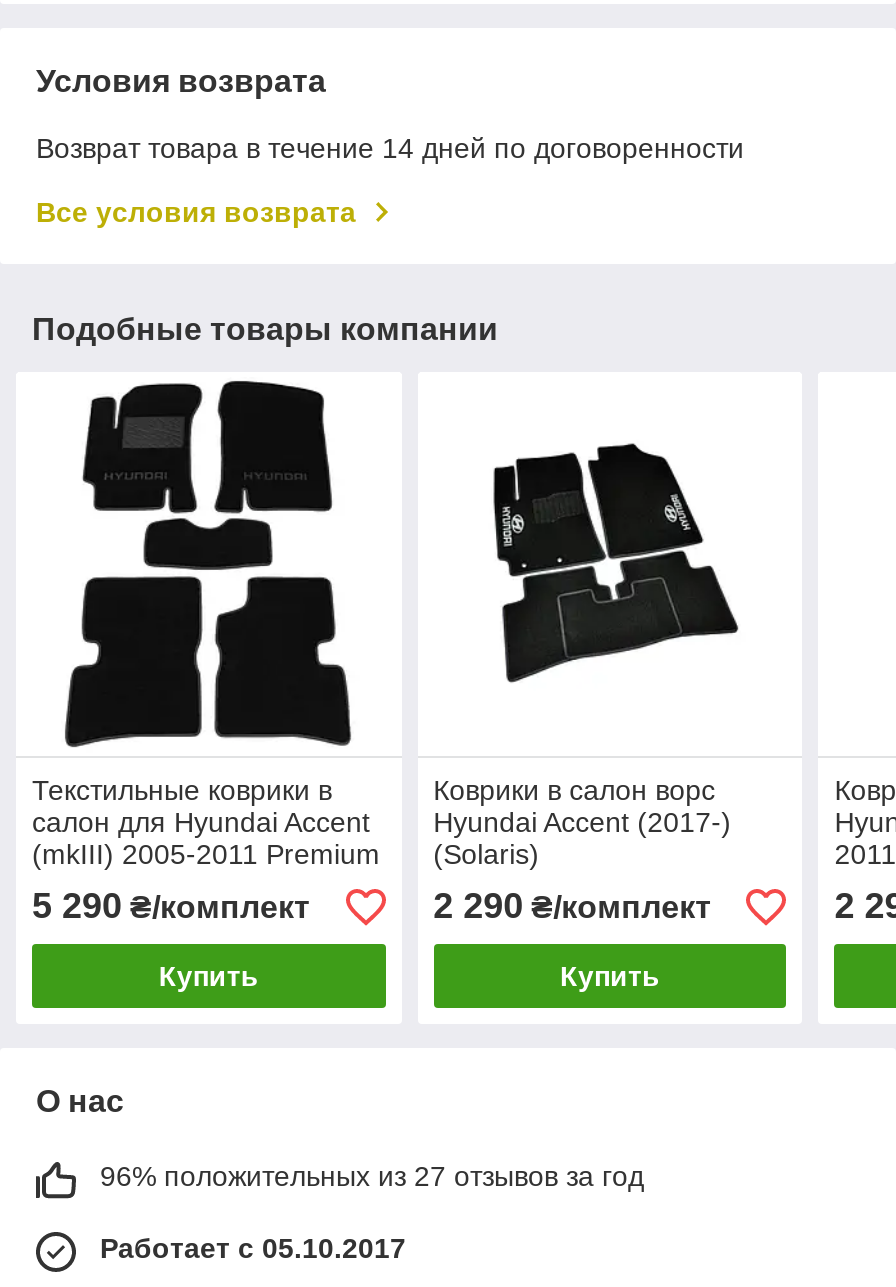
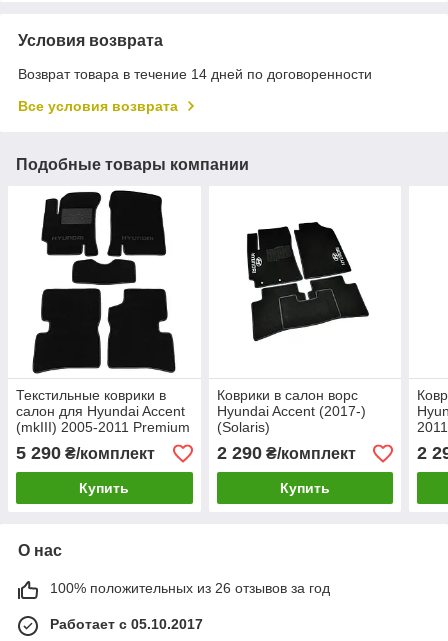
- 96% положительных из 27 отзывов за год
+ 100% положительных из 26 отзывов за год
